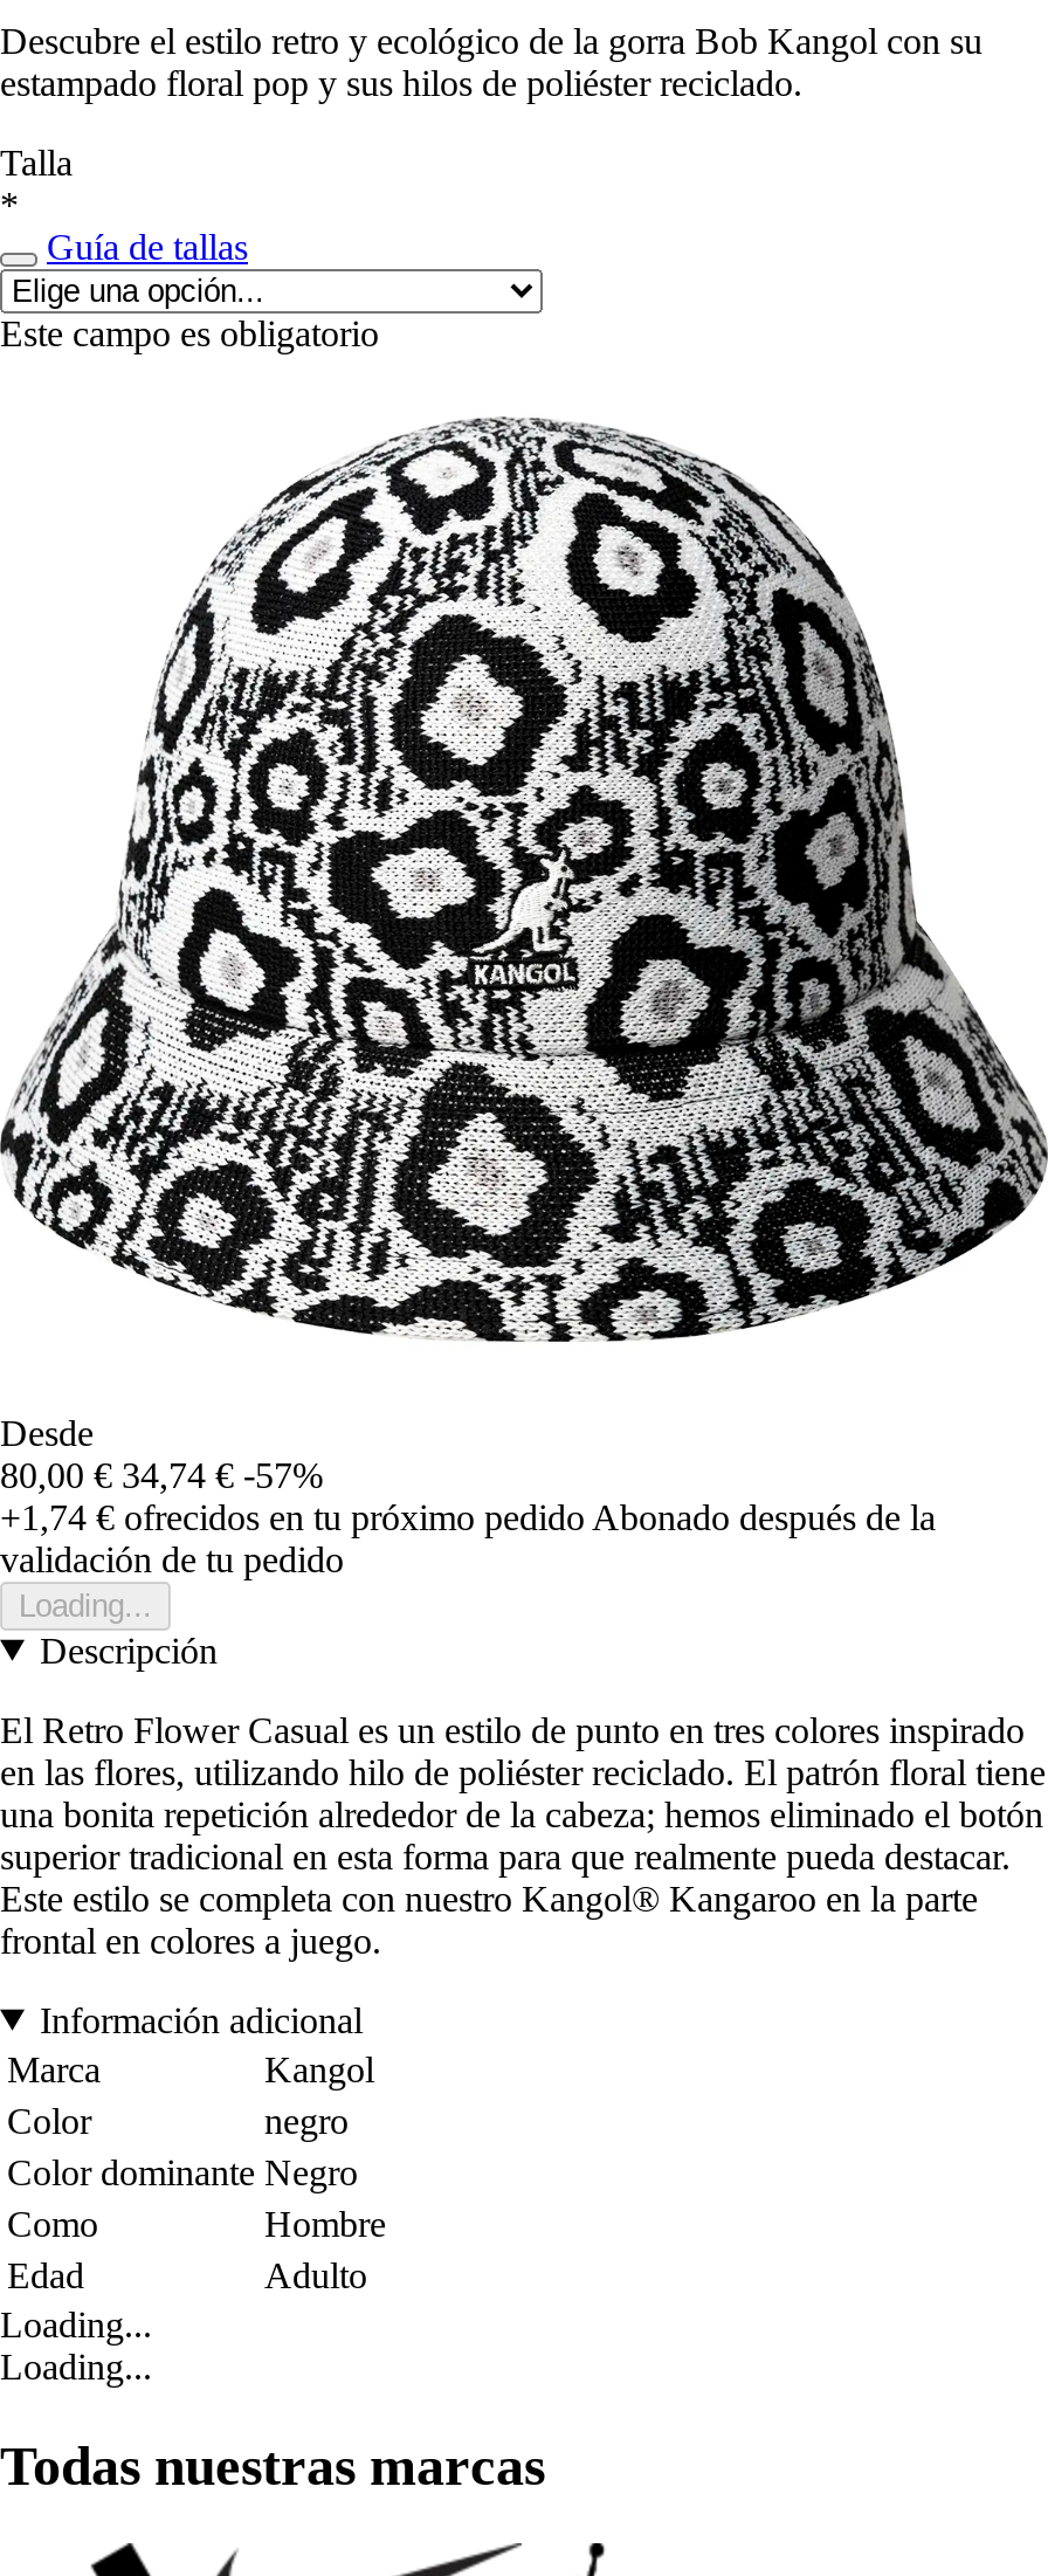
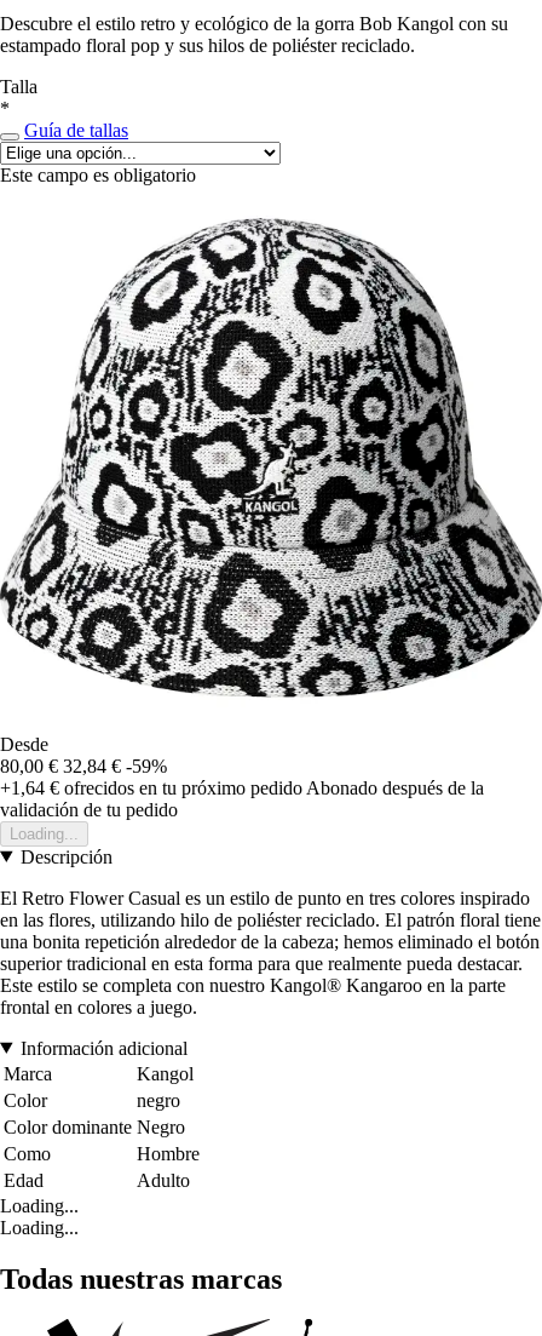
- 80,00 € 34,74 € -57%
+ 80,00 € 32,84 € -59%

- +1,74 €ofrecidos en tu próximo pedido Abonado después de la
+ +1,64 €ofrecidos en tu próximo pedido Abonado después de la
